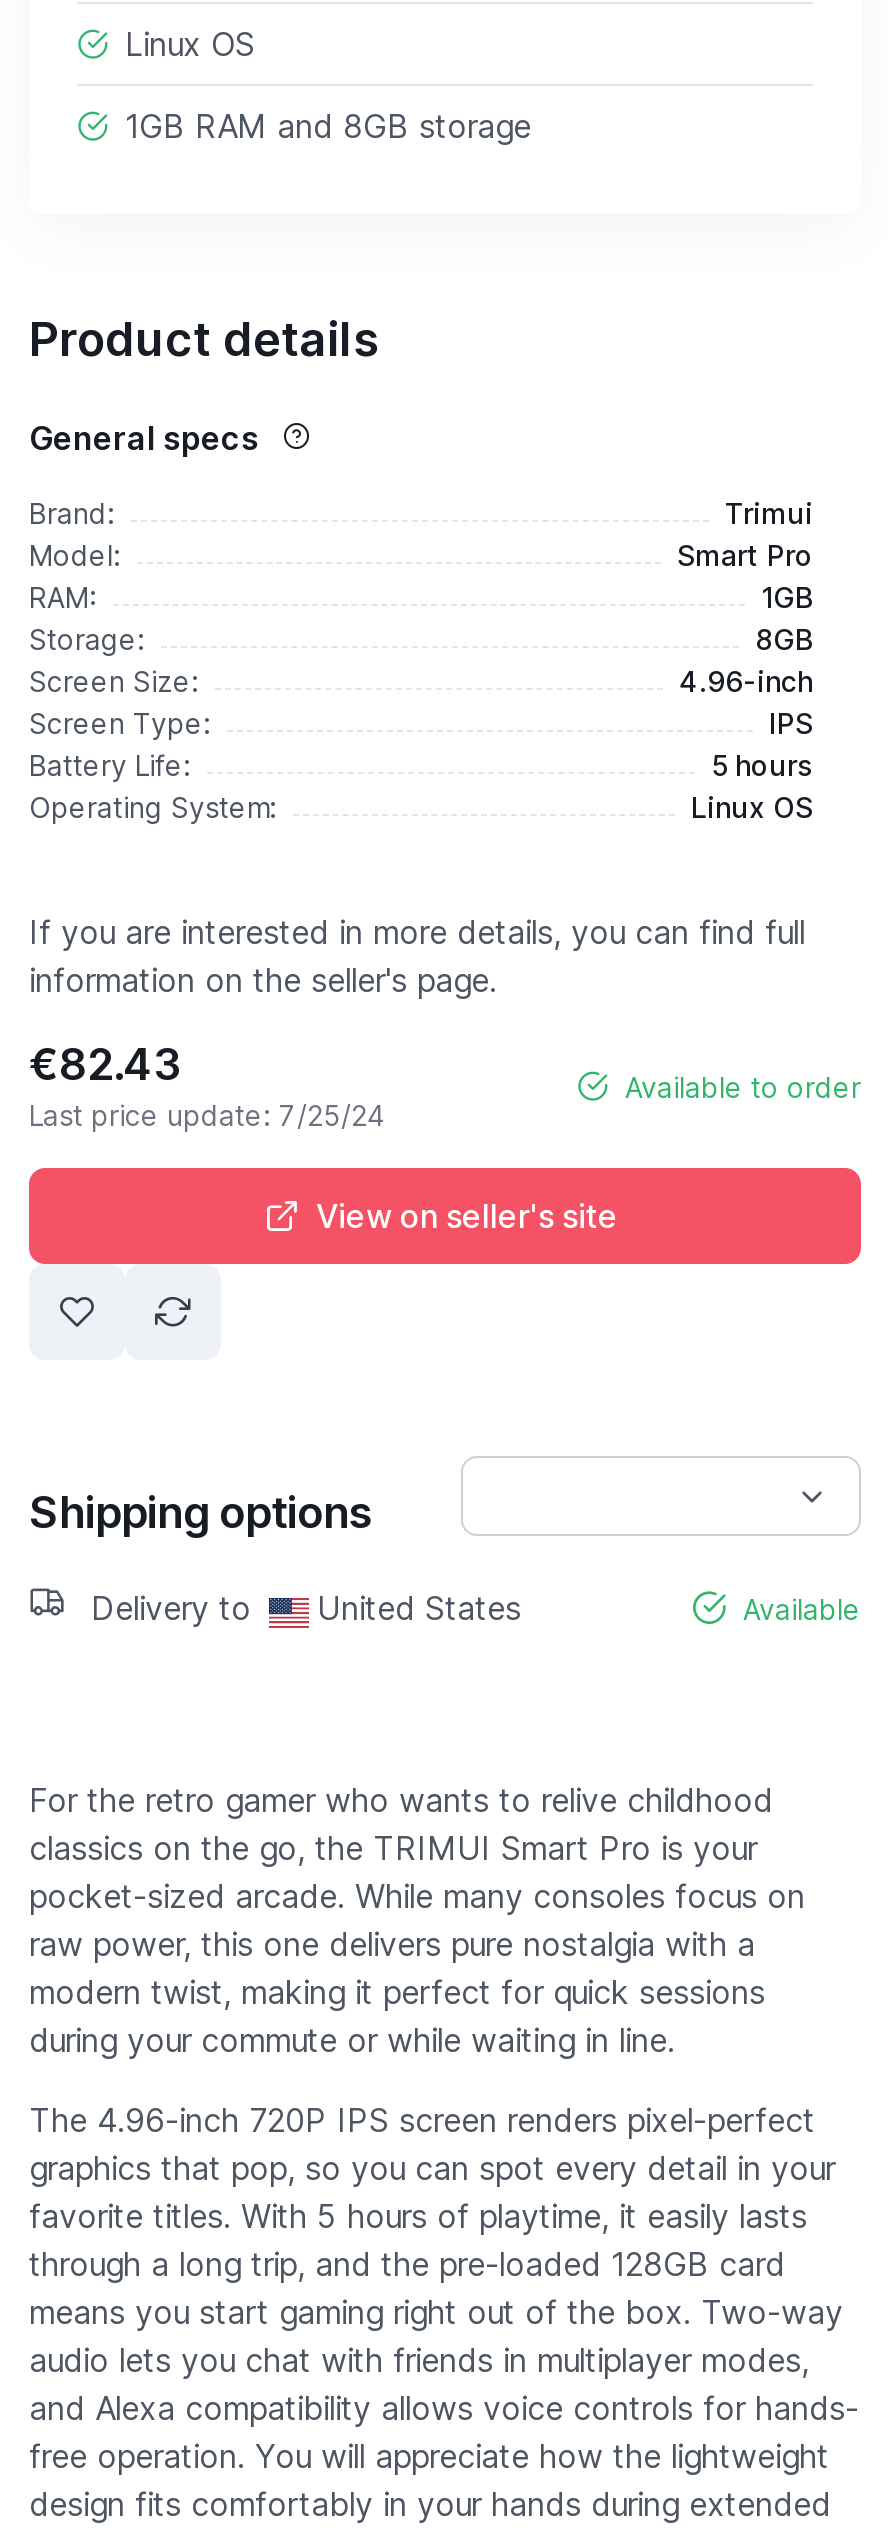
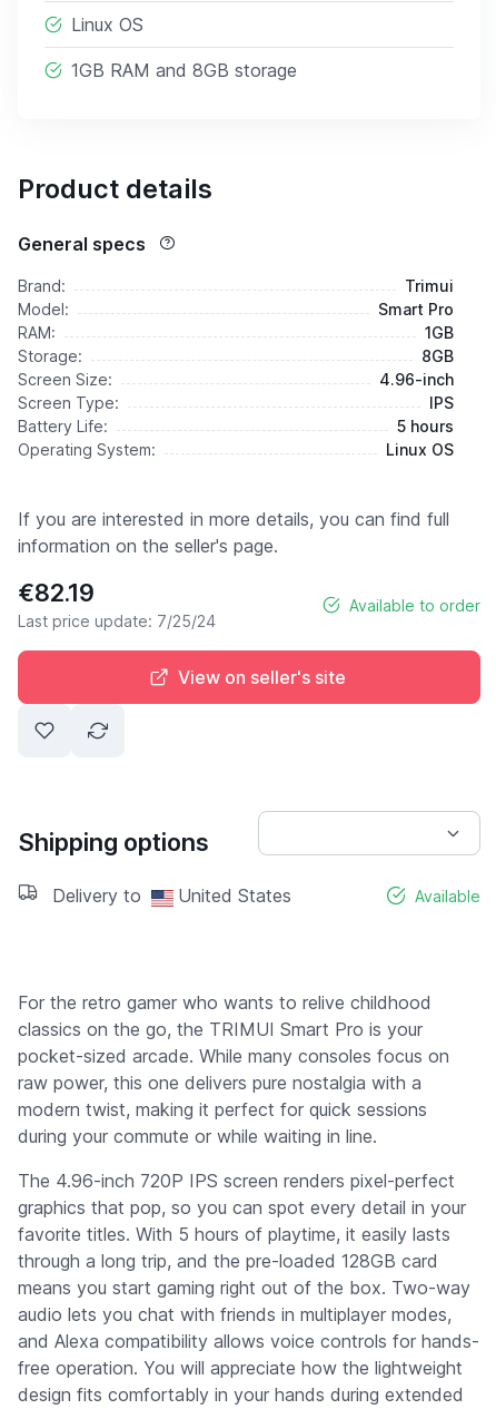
- €82.43
+ €82.19
